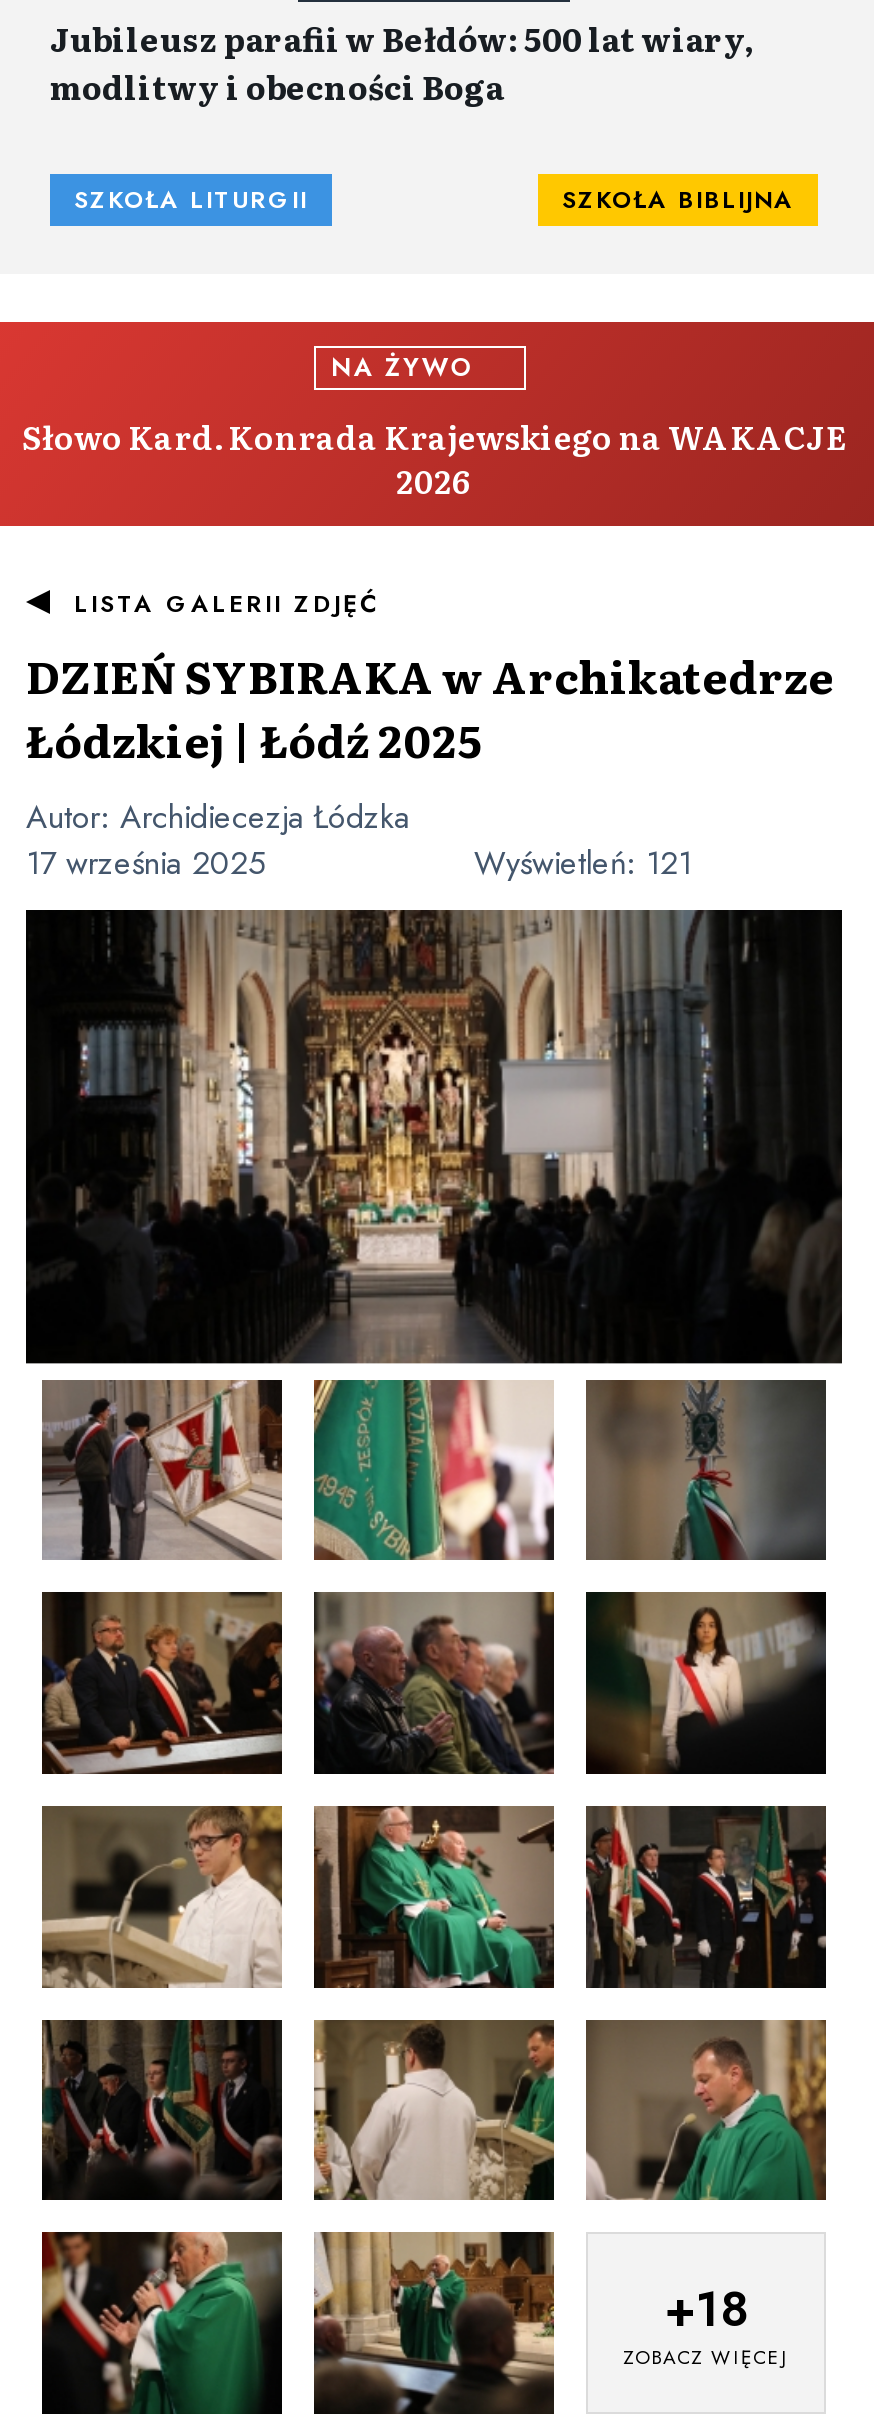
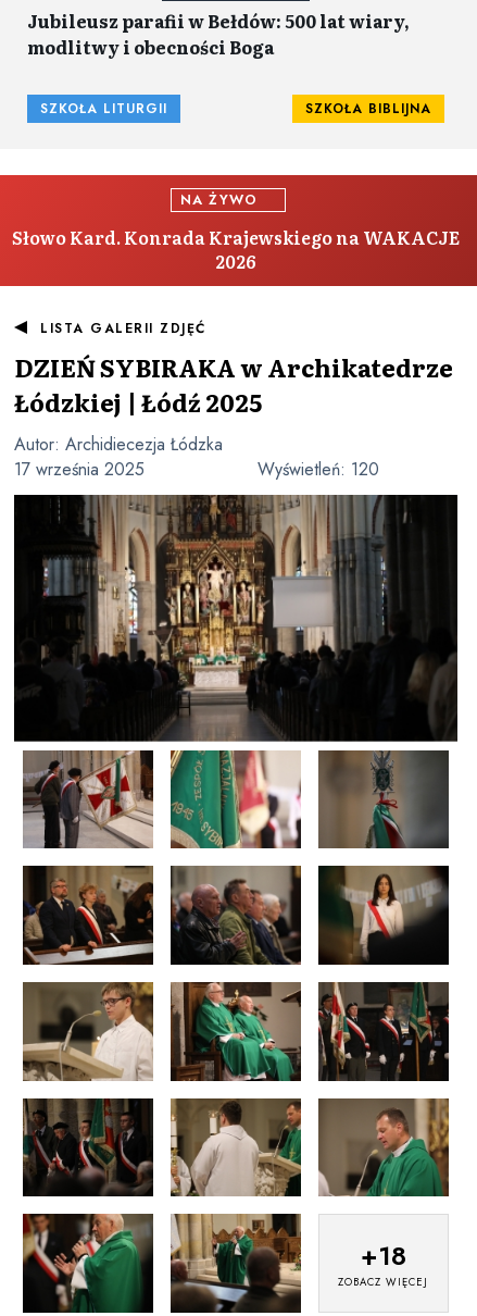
- Wyświetleń: 121
+ Wyświetleń: 120
